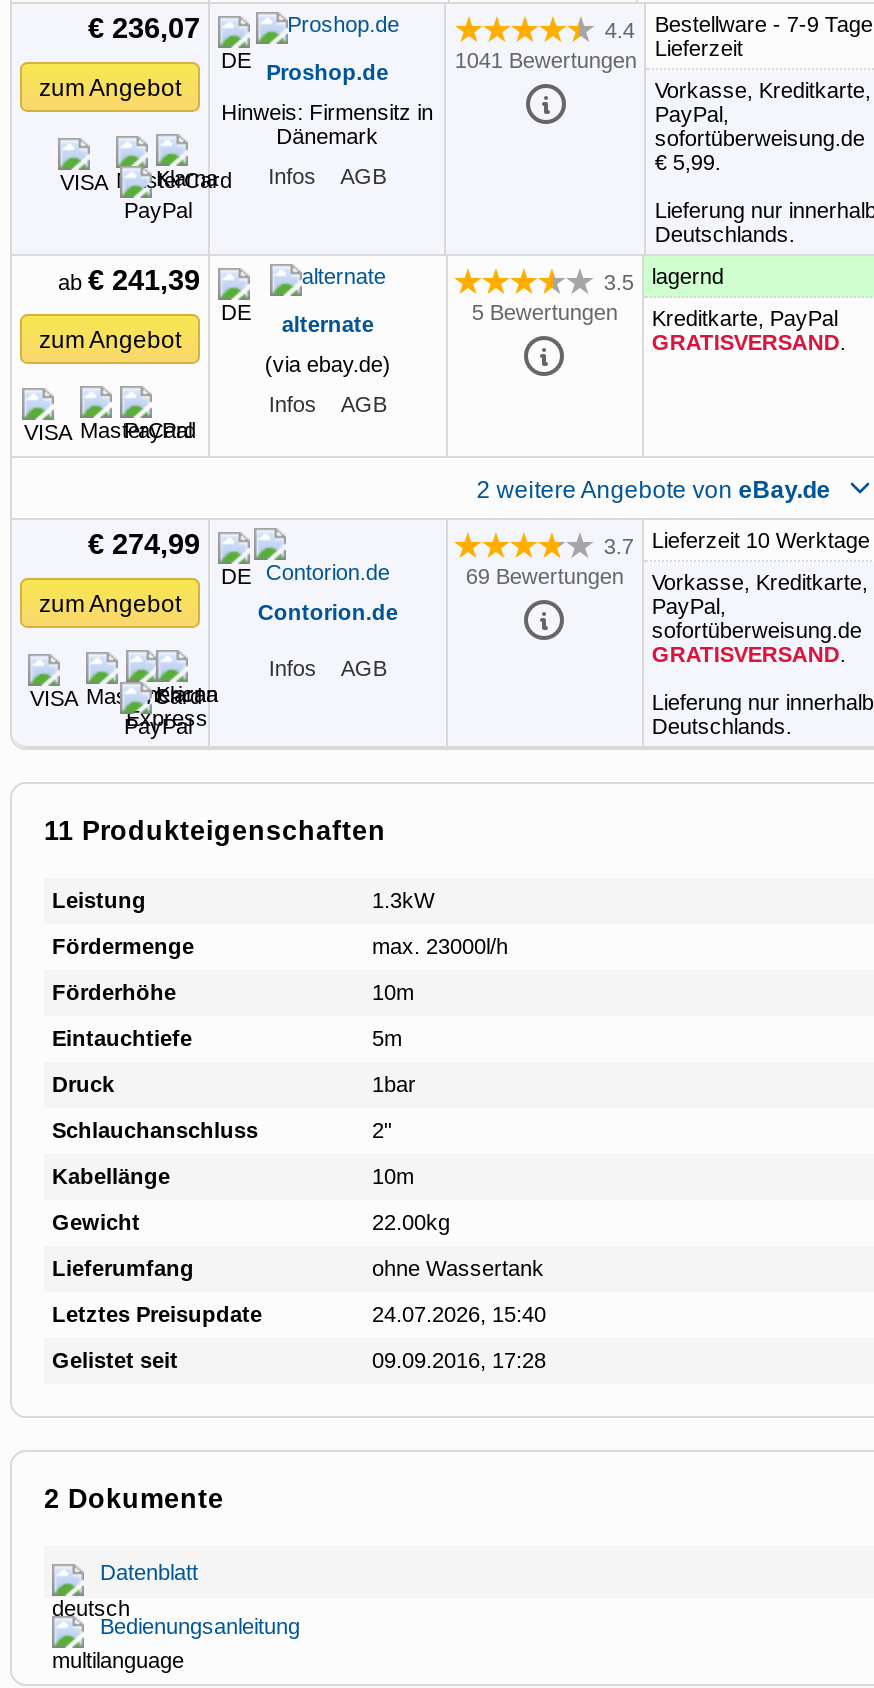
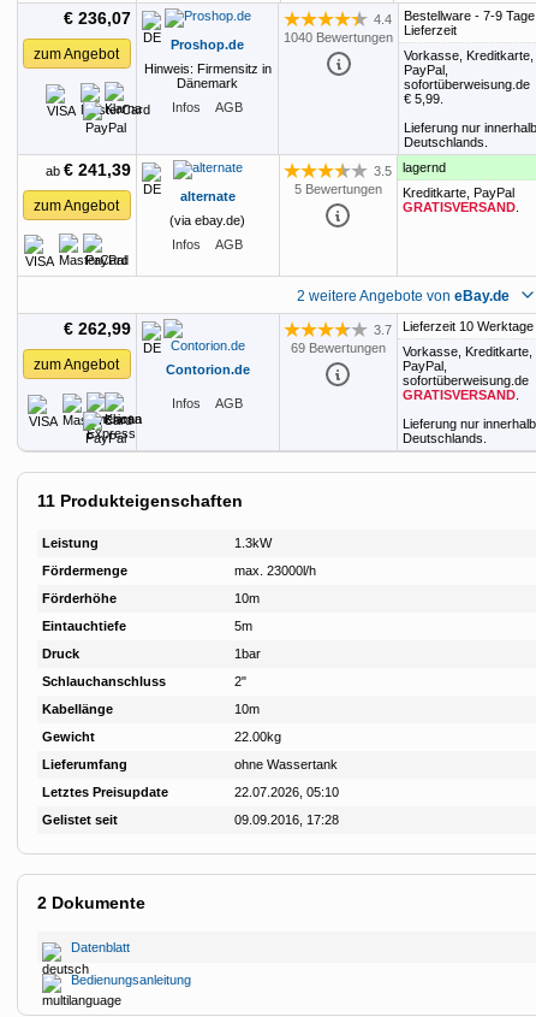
- 1041 Bewertungen
+ 1040 Bewertungen

- € 274,99
+ € 262,99

- 24.07.2026, 15:40
+ 22.07.2026, 05:10
